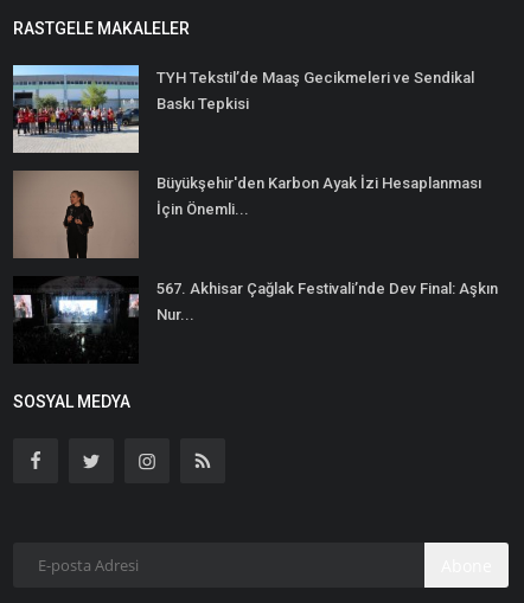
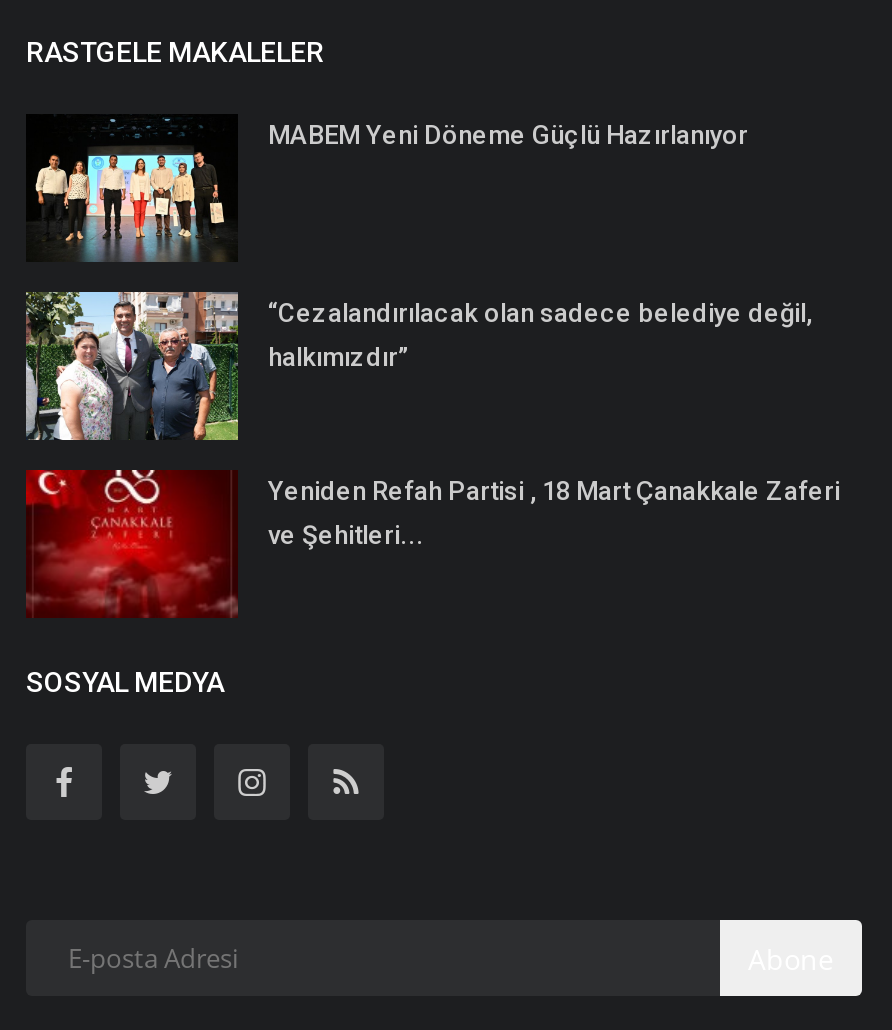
- [image]
- TYH Tekstil’de Maaş Gecikmeleri ve Sendikal
- Baskı Tepkisi
+ [image]
+ MABEM Yeni Döneme Güçlü Hazırlanıyor

- [image]
- Büyükşehir'den Karbon Ayak İzi Hesaplanması
- İçin Önemli...
+ [image]
+ “Cezalandırılacak olan sadece belediye değil,
+ halkımızdır”

- [image]
- 567. Akhisar Çağlak Festivali’nde Dev Final: Aşkın
- Nur...
+ [image]
+ Yeniden Refah Partisi , 18 Mart Çanakkale Zaferi
+ ve Şehitleri...
